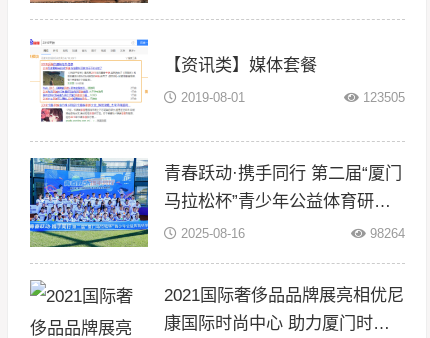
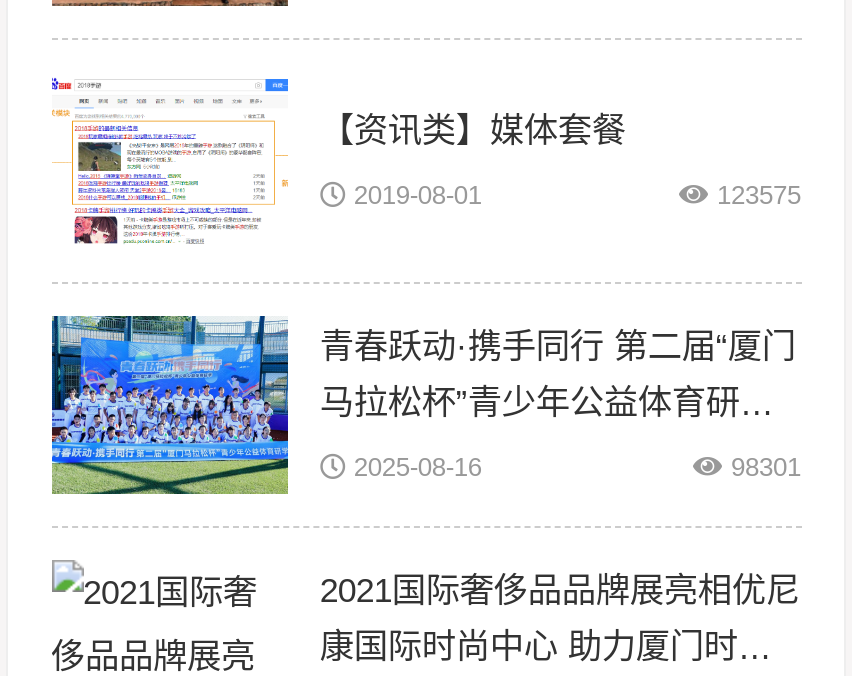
- 123505
+ 123575

- 98264
+ 98301
